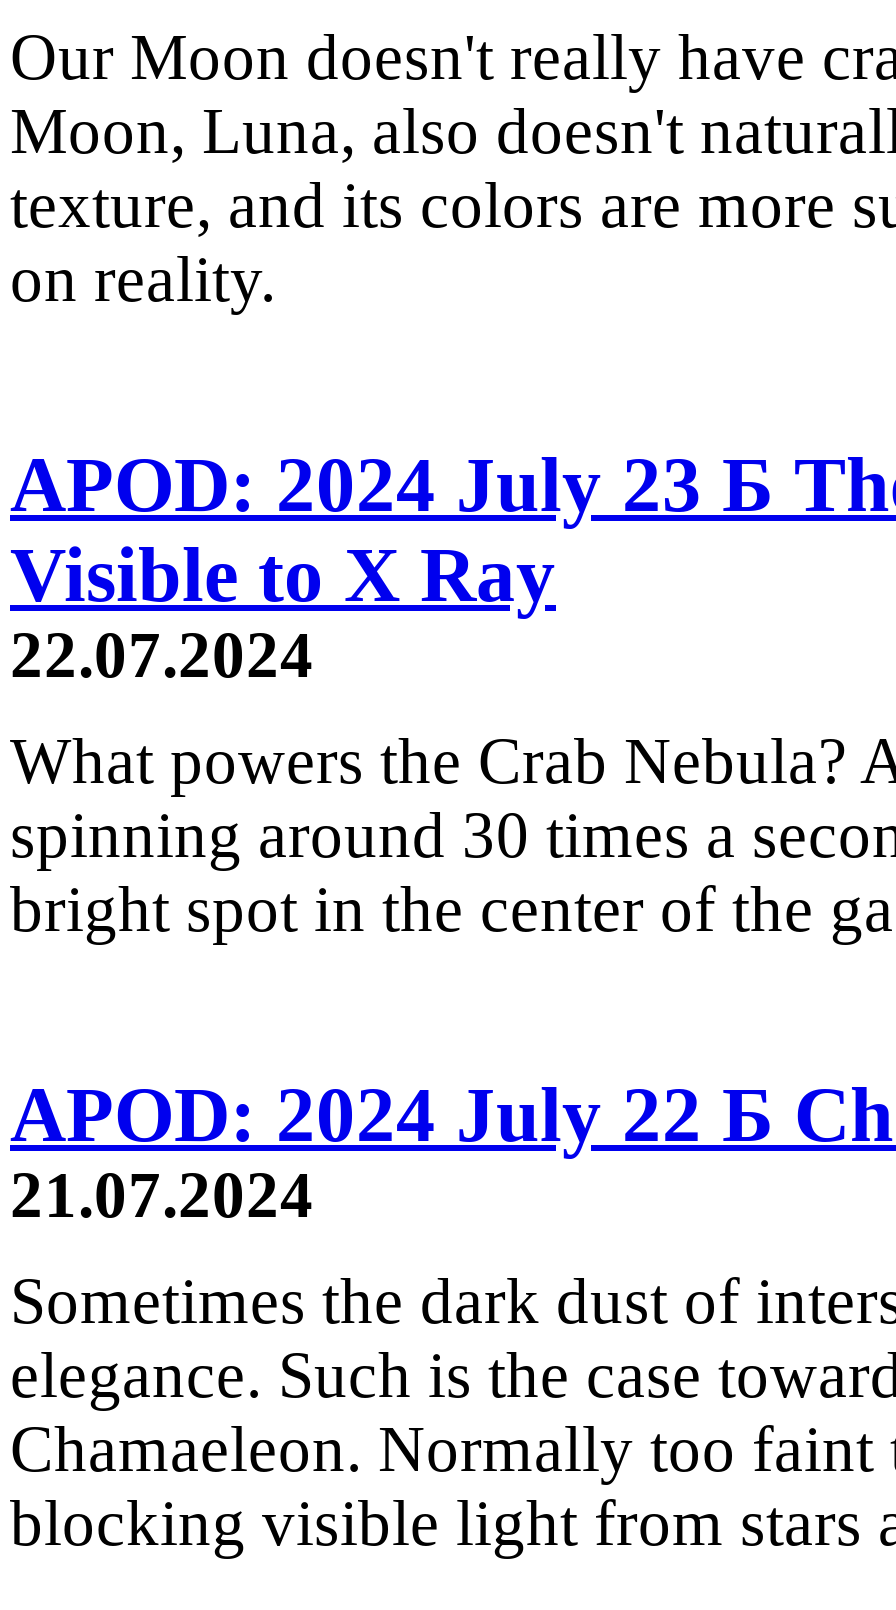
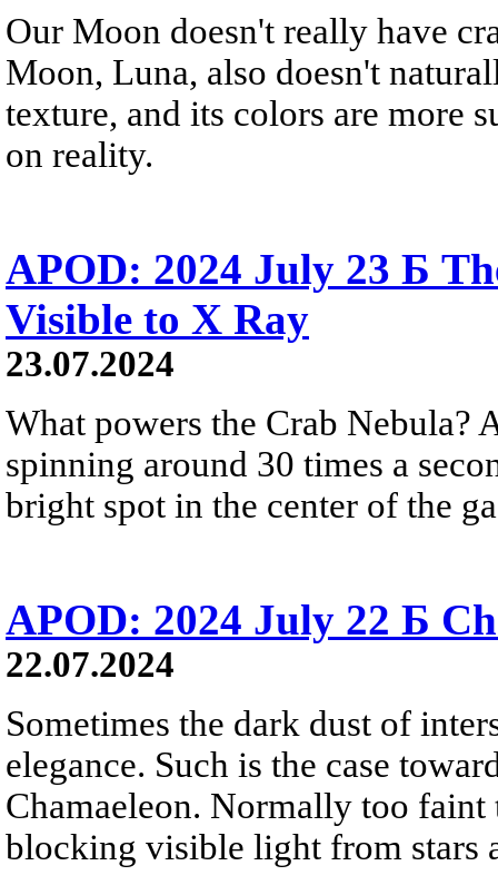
- 22.07.2024
+ 23.07.2024

- 21.07.2024
+ 22.07.2024
